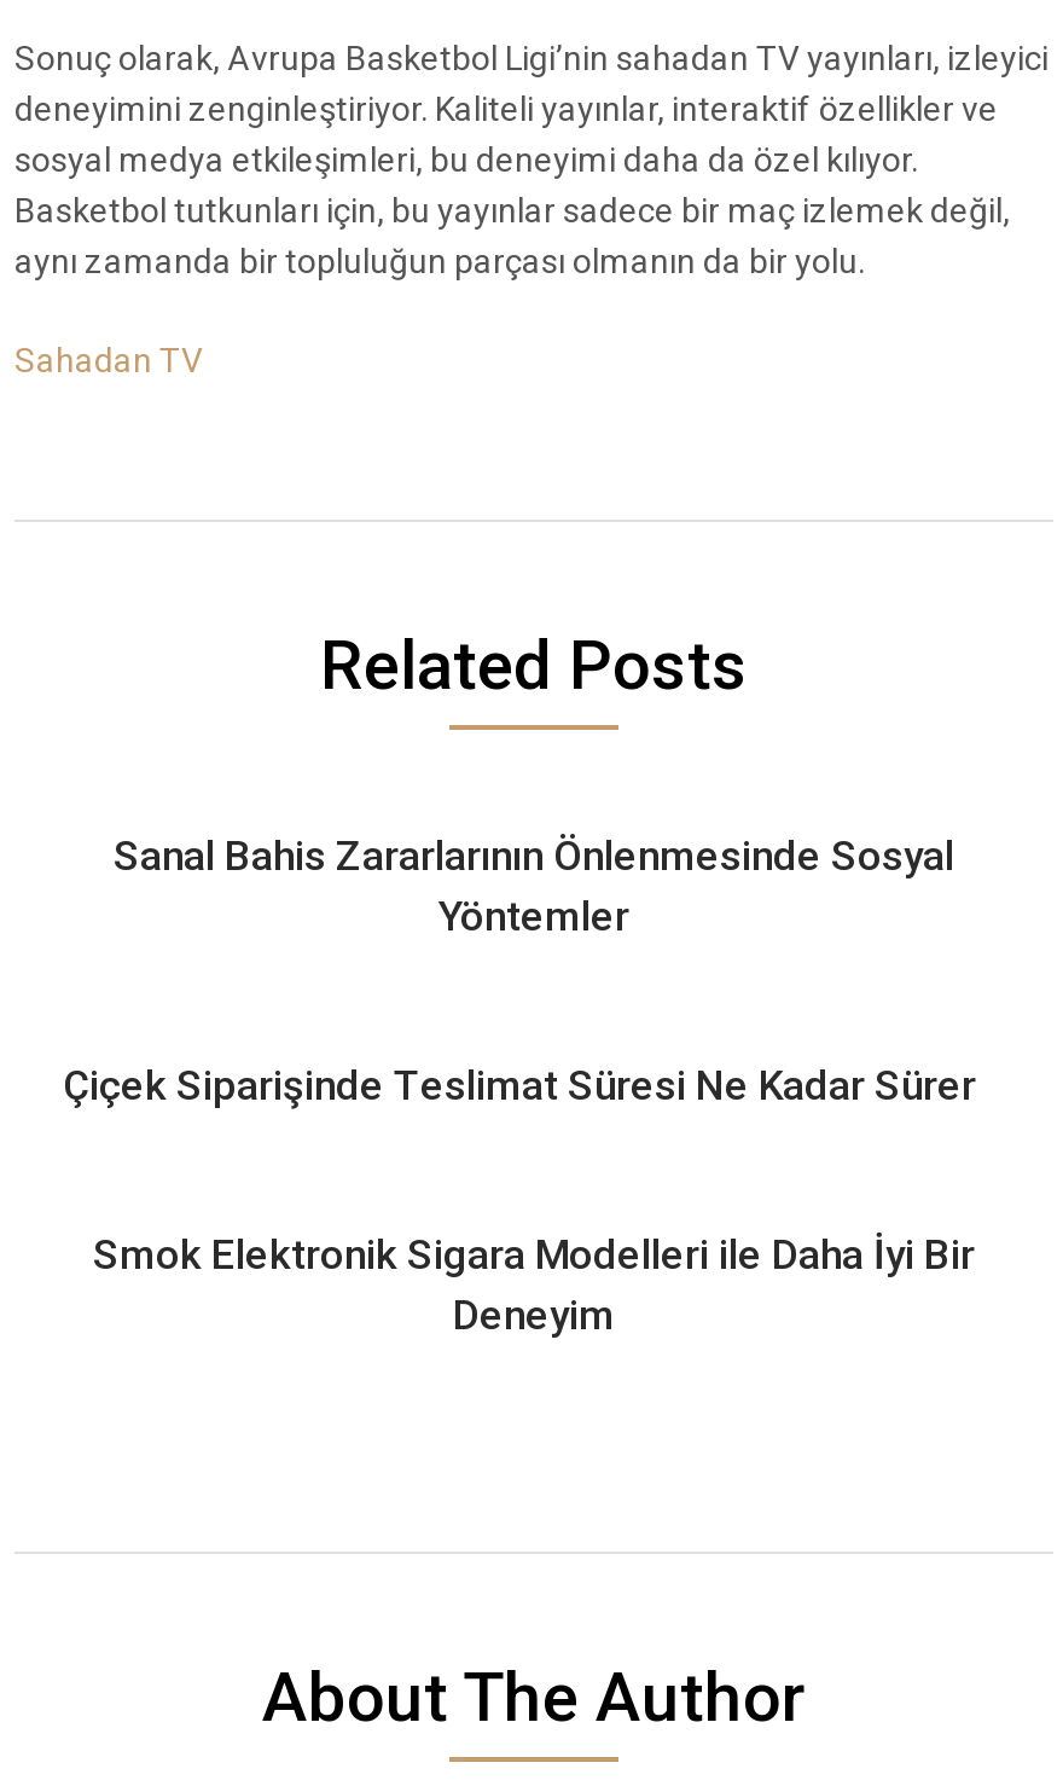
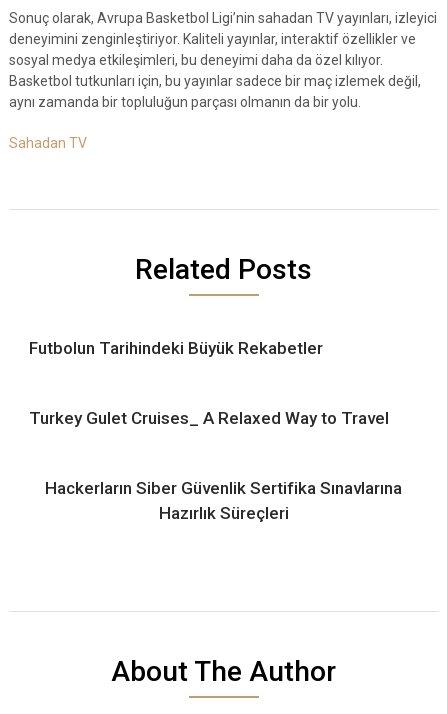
- Sanal Bahis Zararlarının Önlenmesinde Sosyal
- Yöntemler
+ Futbolun Tarihindeki Büyük Rekabetler

- Çiçek Siparişinde Teslimat Süresi Ne Kadar Sürer
+ Turkey Gulet Cruises_ A Relaxed Way to Travel

- Smok Elektronik Sigara Modelleri ile Daha İyi Bir
- Deneyim
+ Hackerların Siber Güvenlik Sertifika Sınavlarına
+ Hazırlık Süreçleri
